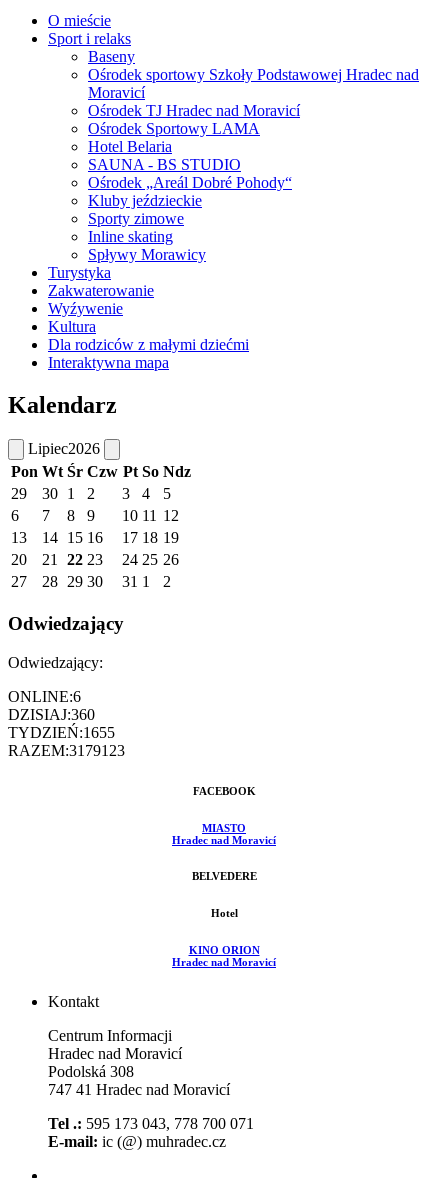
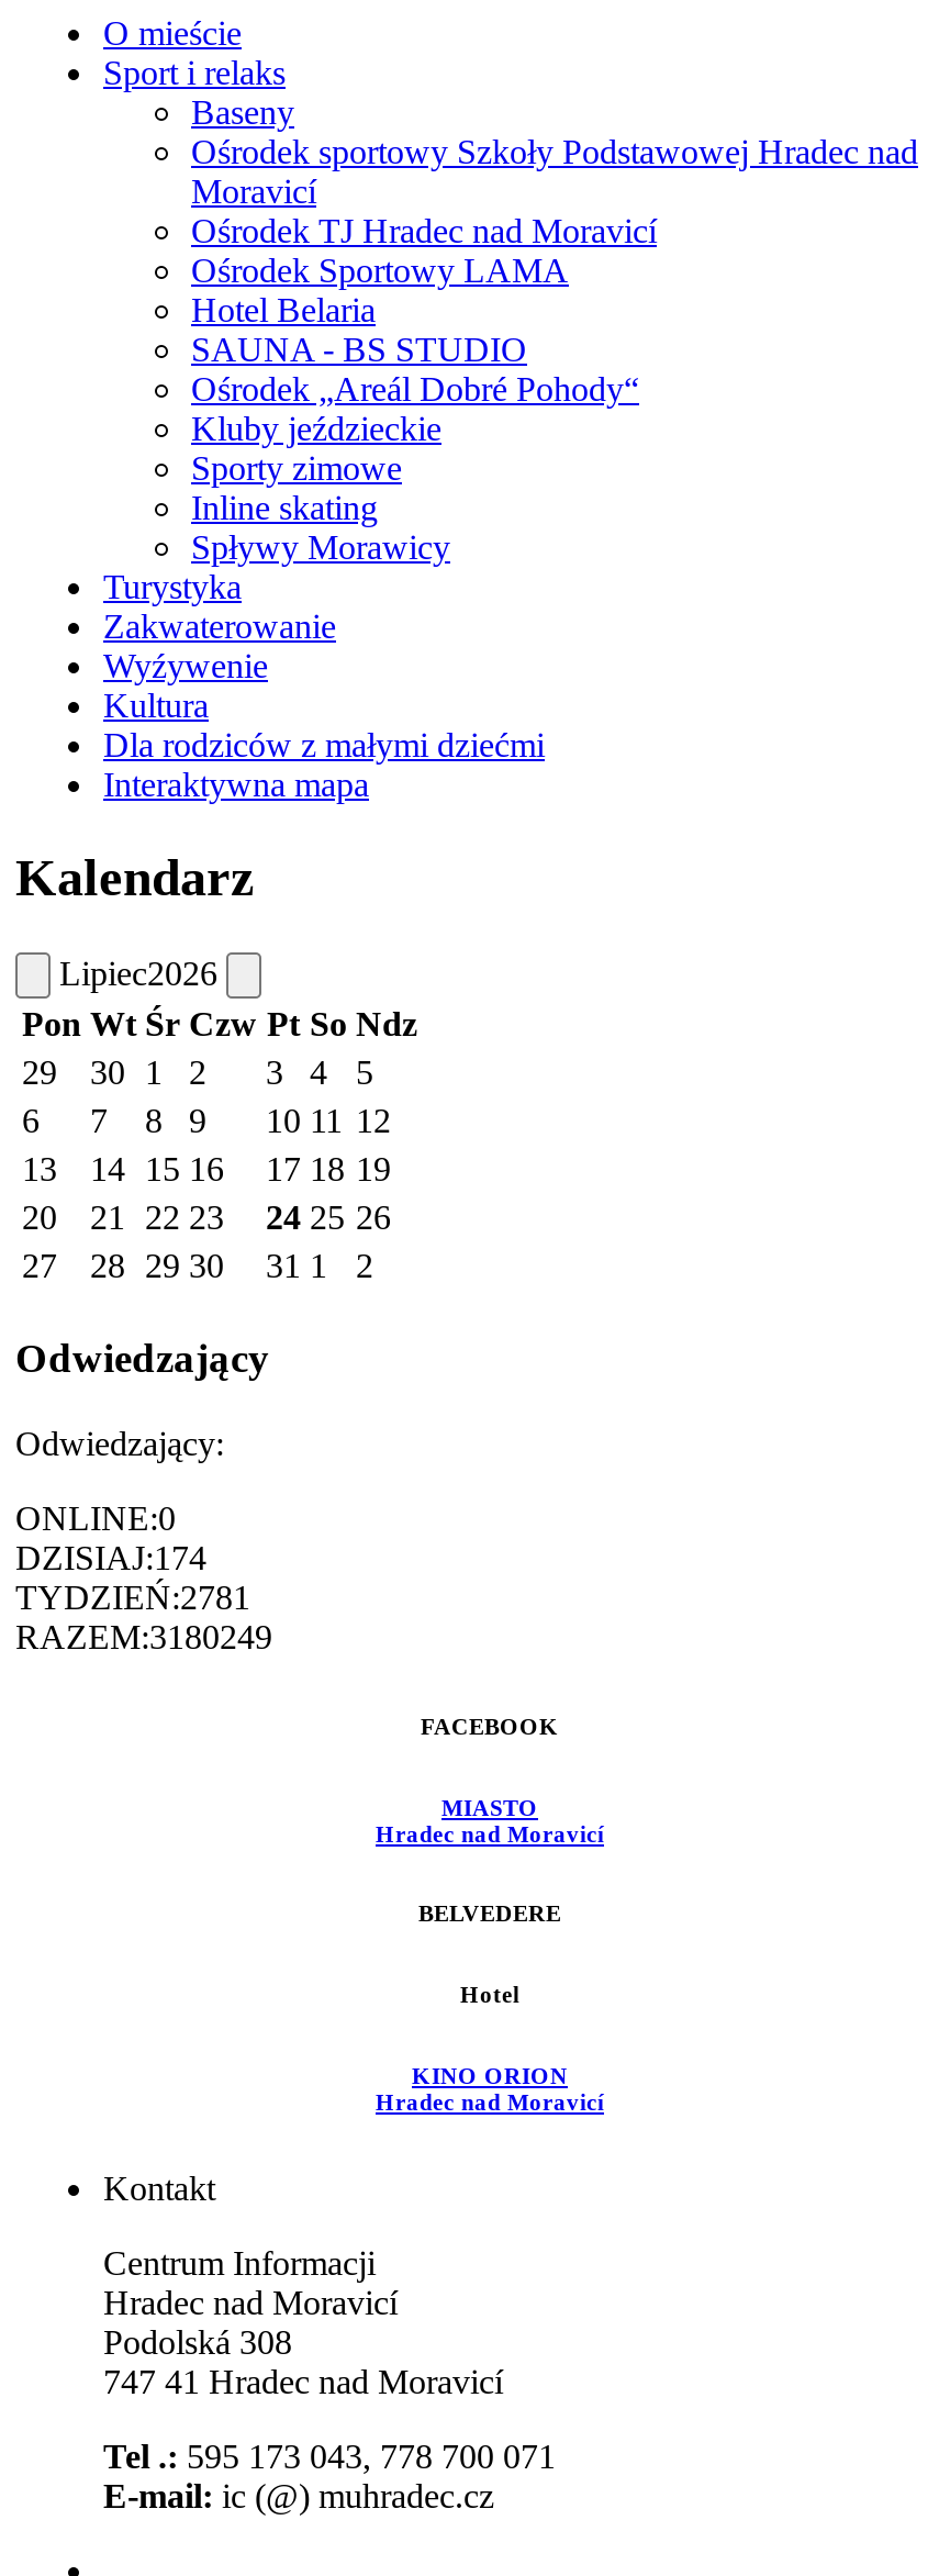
- ONLINE:6
+ ONLINE:0

- DZISIAJ:360
+ DZISIAJ:174

- TYDZIEŃ:1655
+ TYDZIEŃ:2781

- RAZEM:3179123
+ RAZEM:3180249
